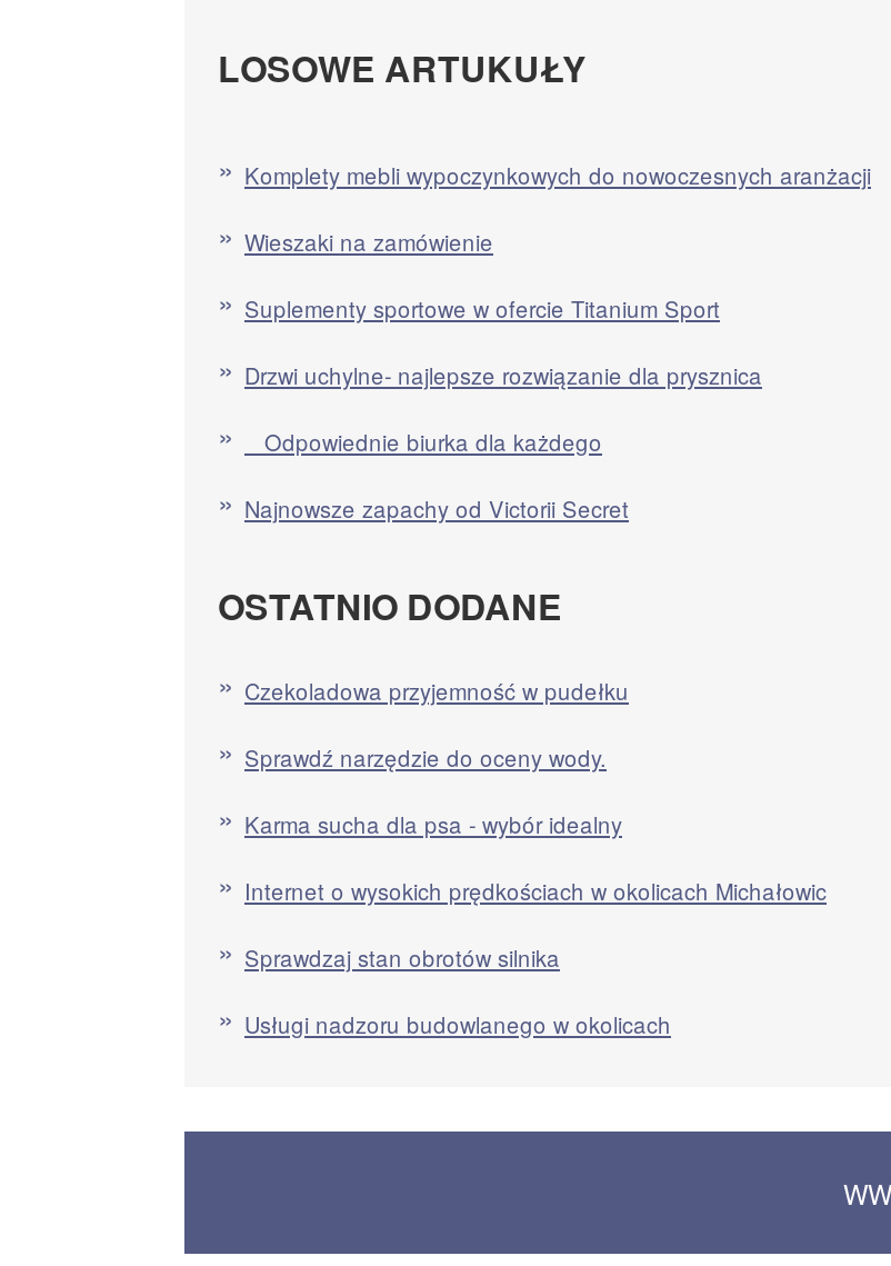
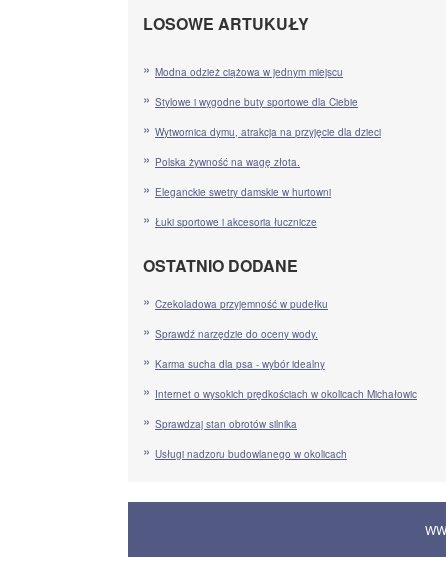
- Komplety mebli wypoczynkowych do nowoczesnych aranżacji
+ Modna odzież ciążowa w jednym miejscu

- Wieszaki na zamówienie
+ Stylowe i wygodne buty sportowe dla Ciebie

- Suplementy sportowe w ofercie Titanium Sport
+ Wytwornica dymu, atrakcja na przyjęcie dla dzieci

- Drzwi uchylne- najlepsze rozwiązanie dla prysznica
+ Polska żywność na wagę złota.

- Odpowiednie biurka dla każdego
+ Eleganckie swetry damskie w hurtowni

- Najnowsze zapachy od Victorii Secret
+ Łuki sportowe i akcesoria łucznicze
